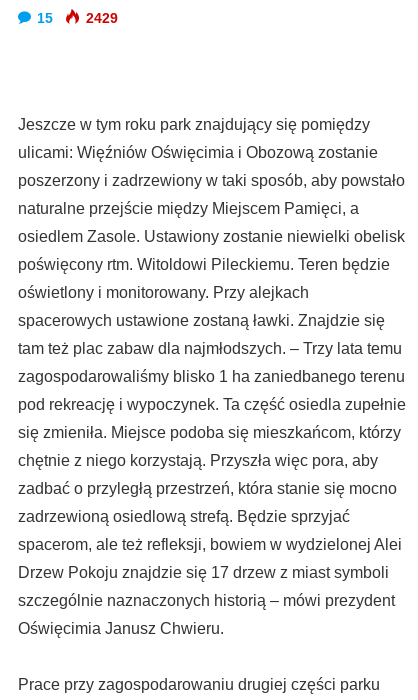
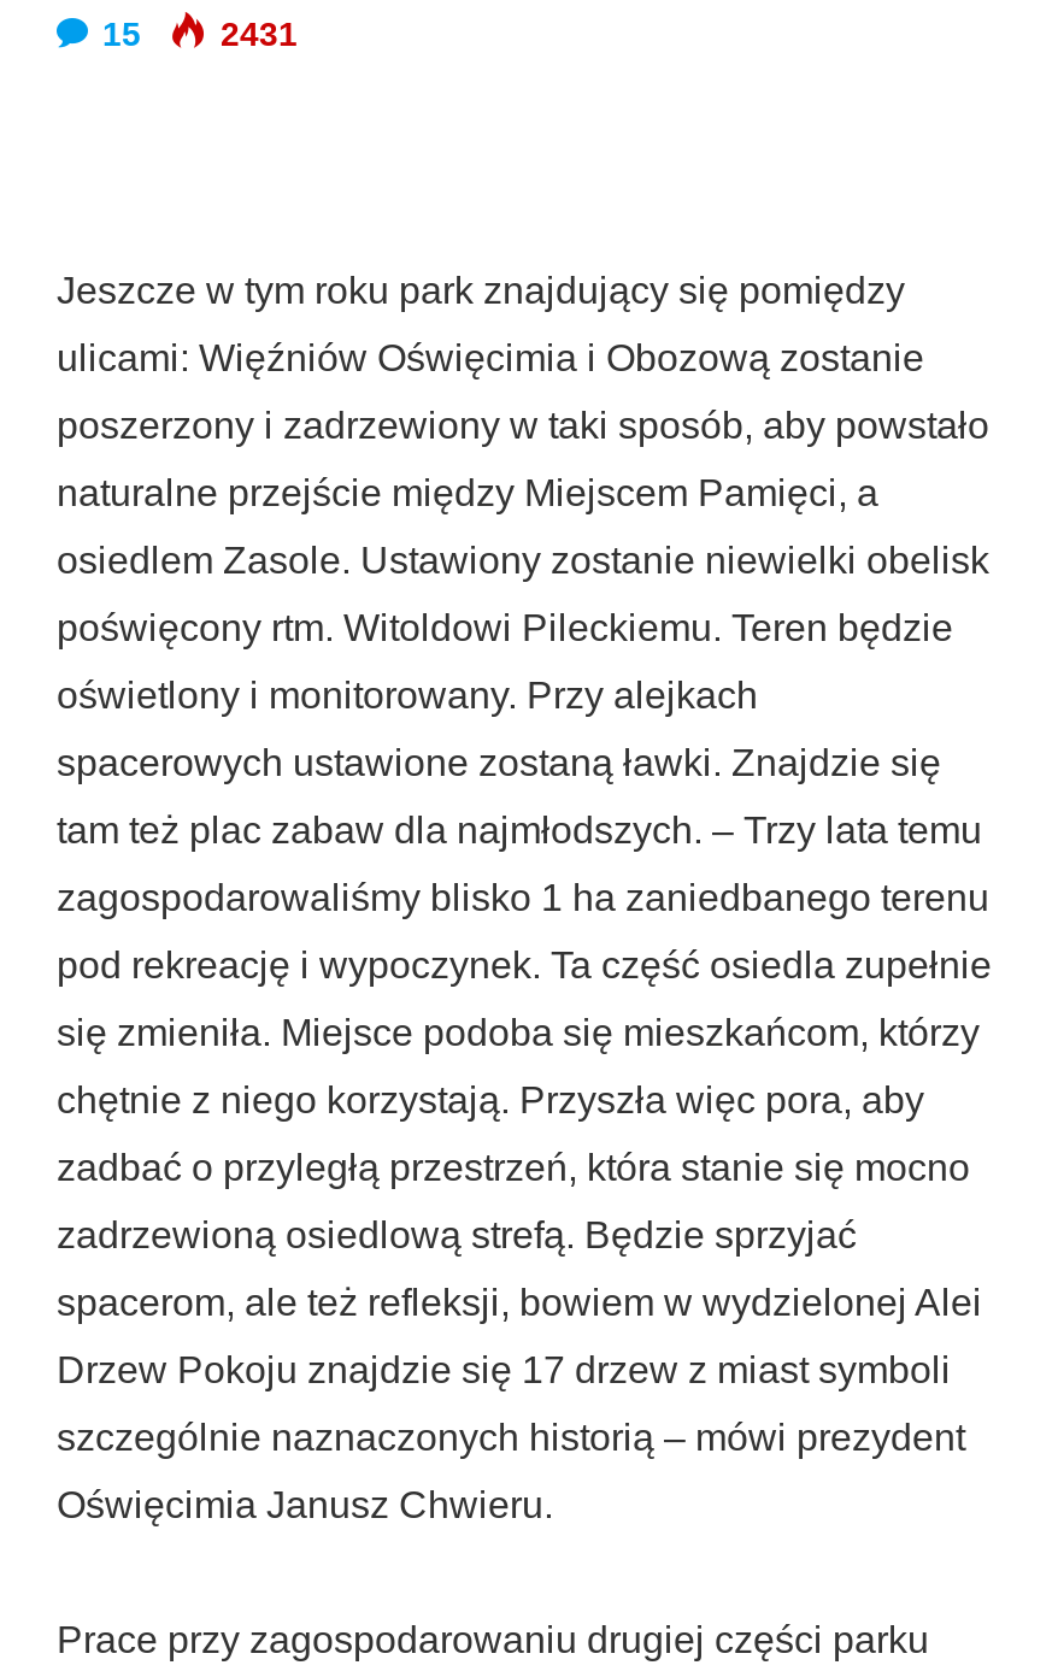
- 15 2429
+ 15 2431
